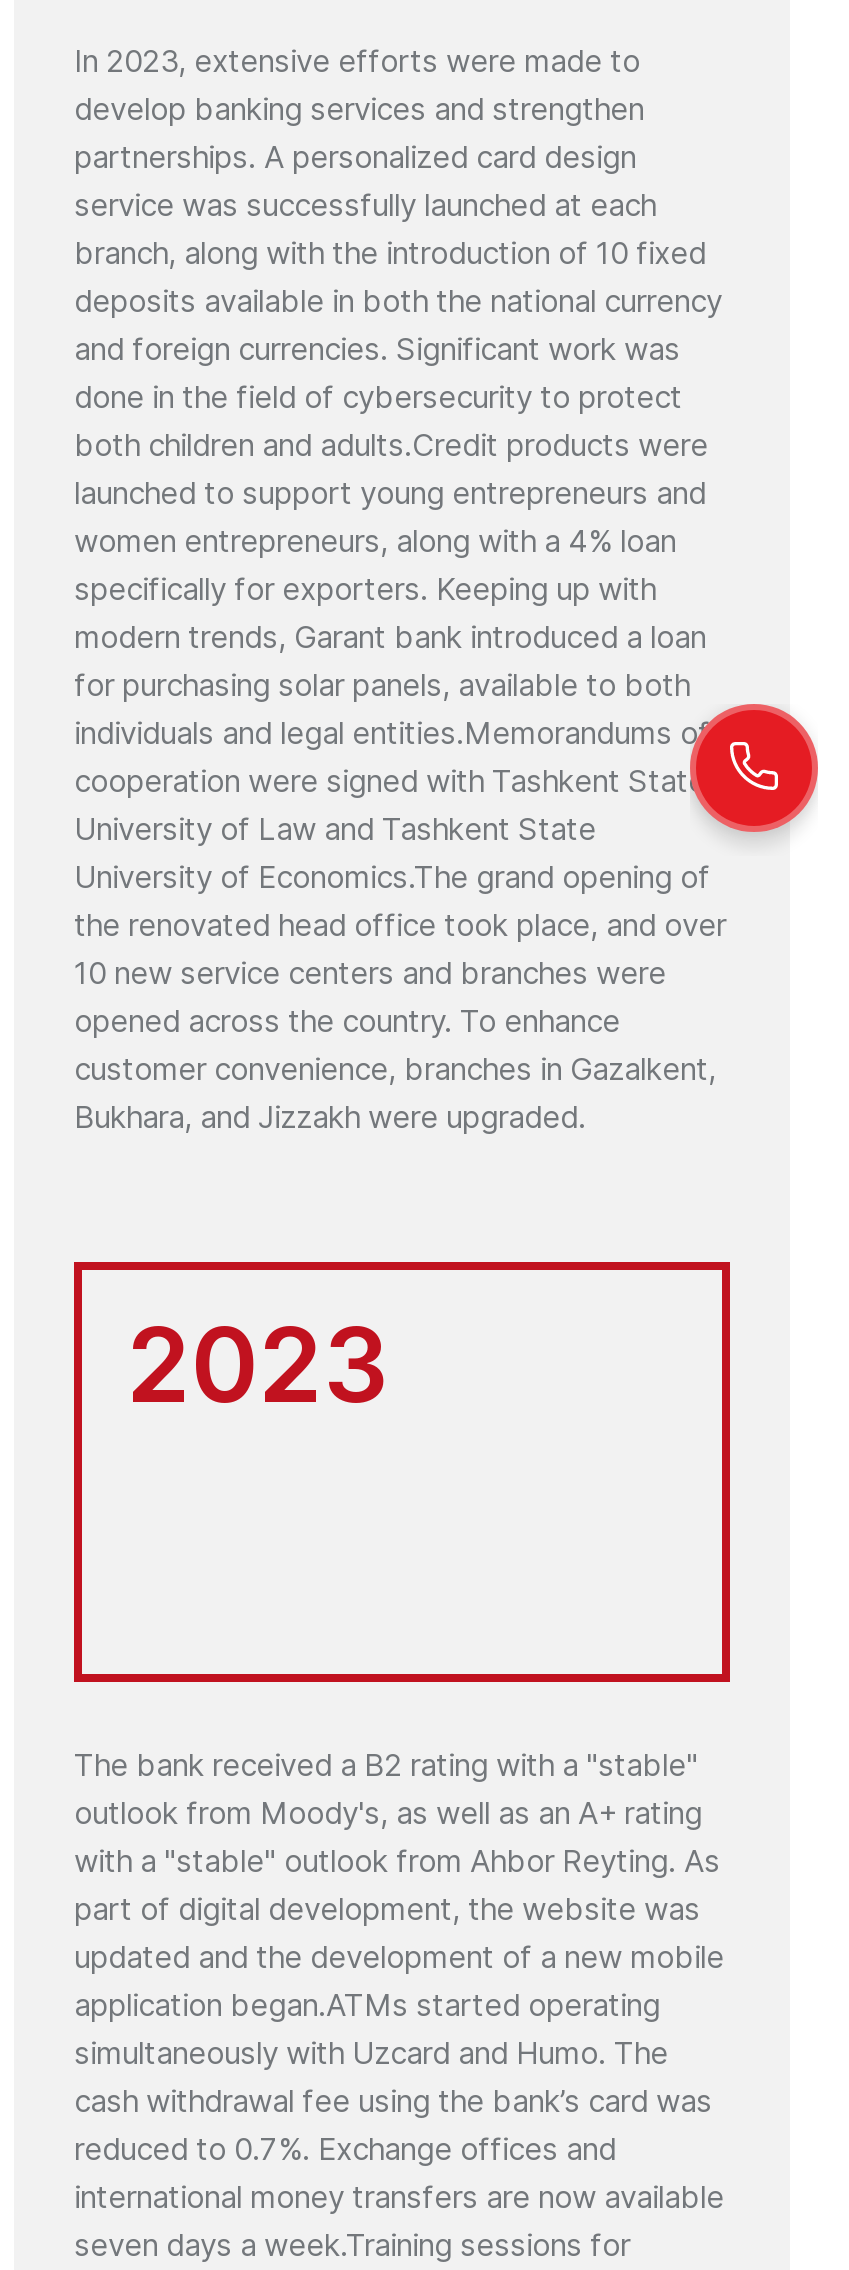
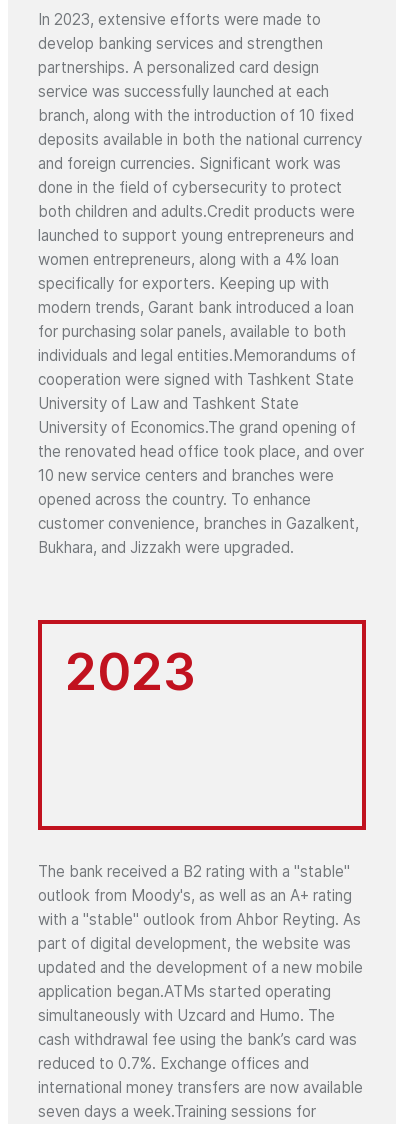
- [image]
